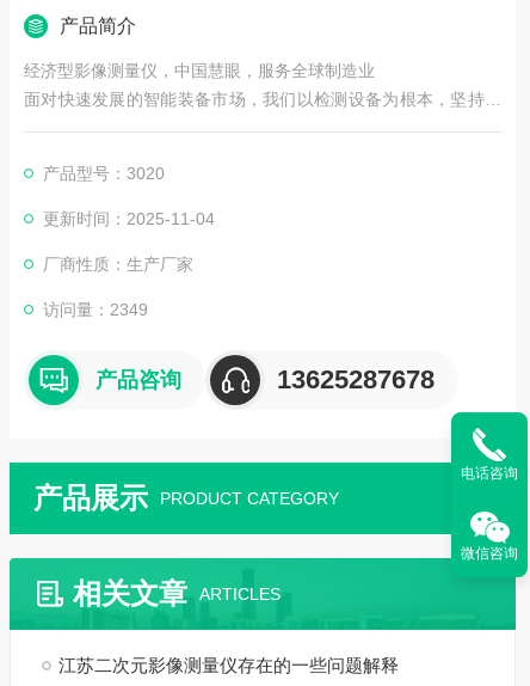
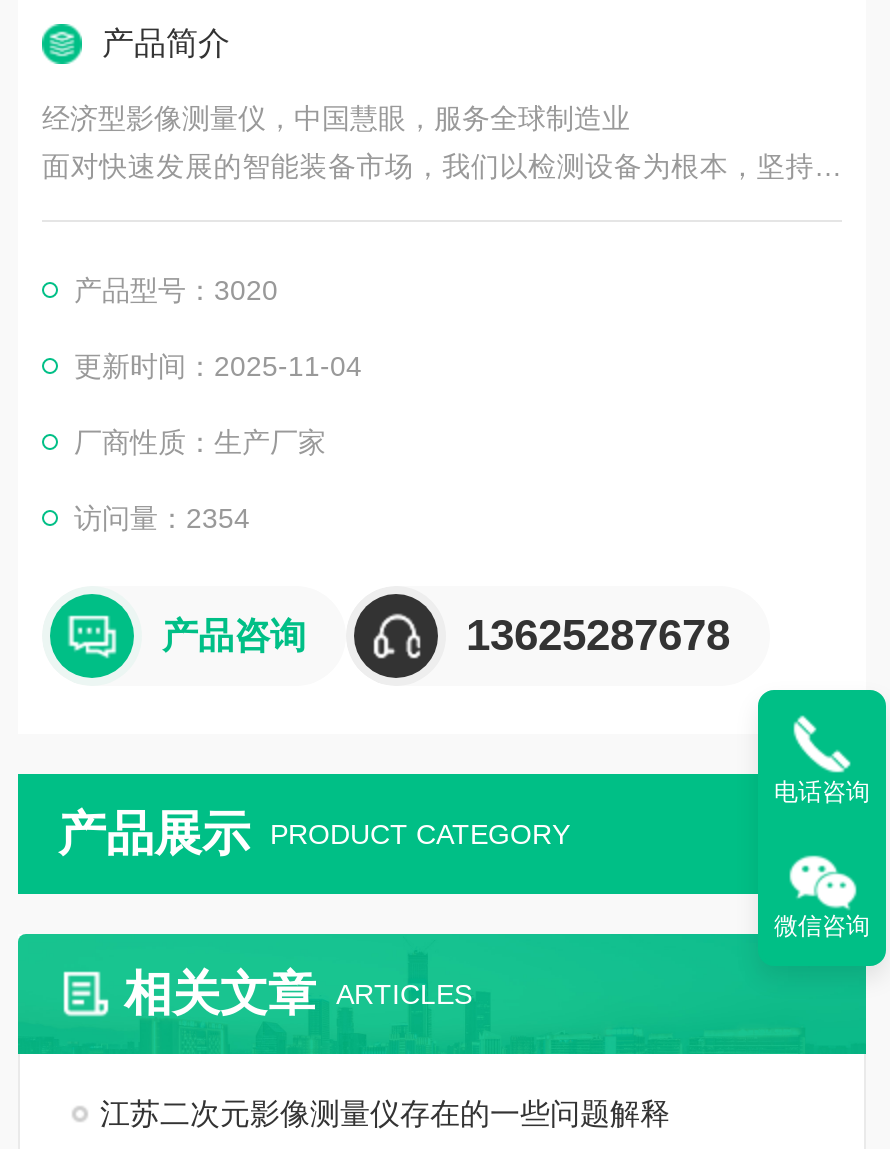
- 访问量：2349
+ 访问量：2354
